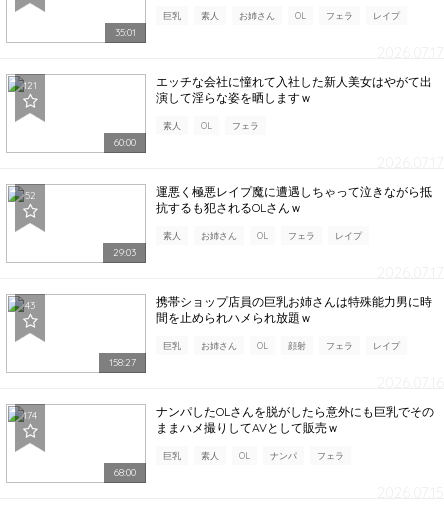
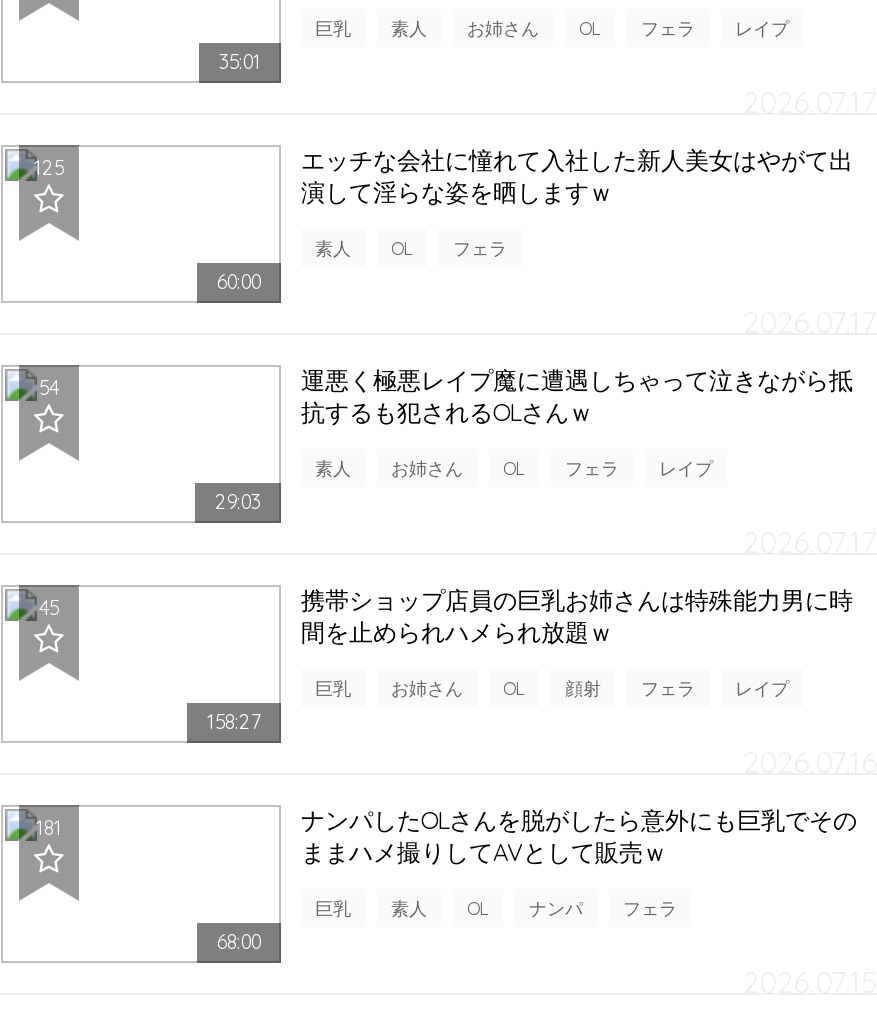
- 121
+ 125

- 52
+ 54

- 43
+ 45

- 174
+ 181
